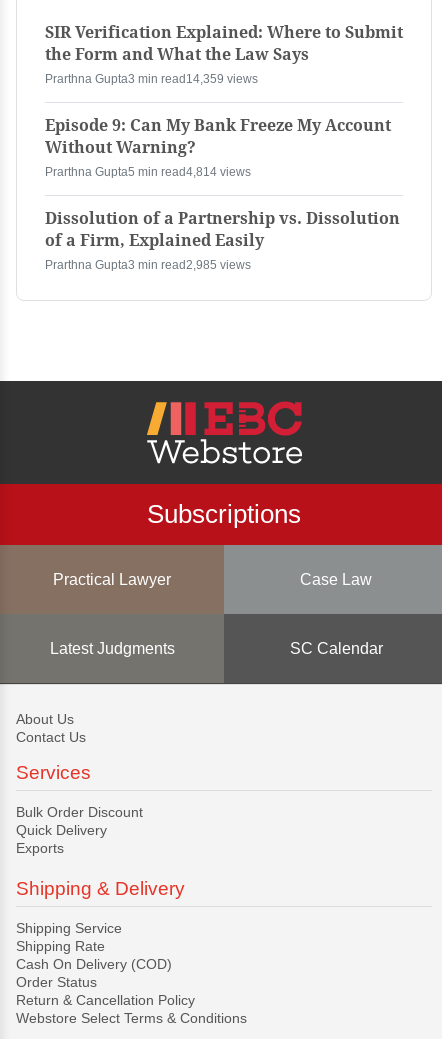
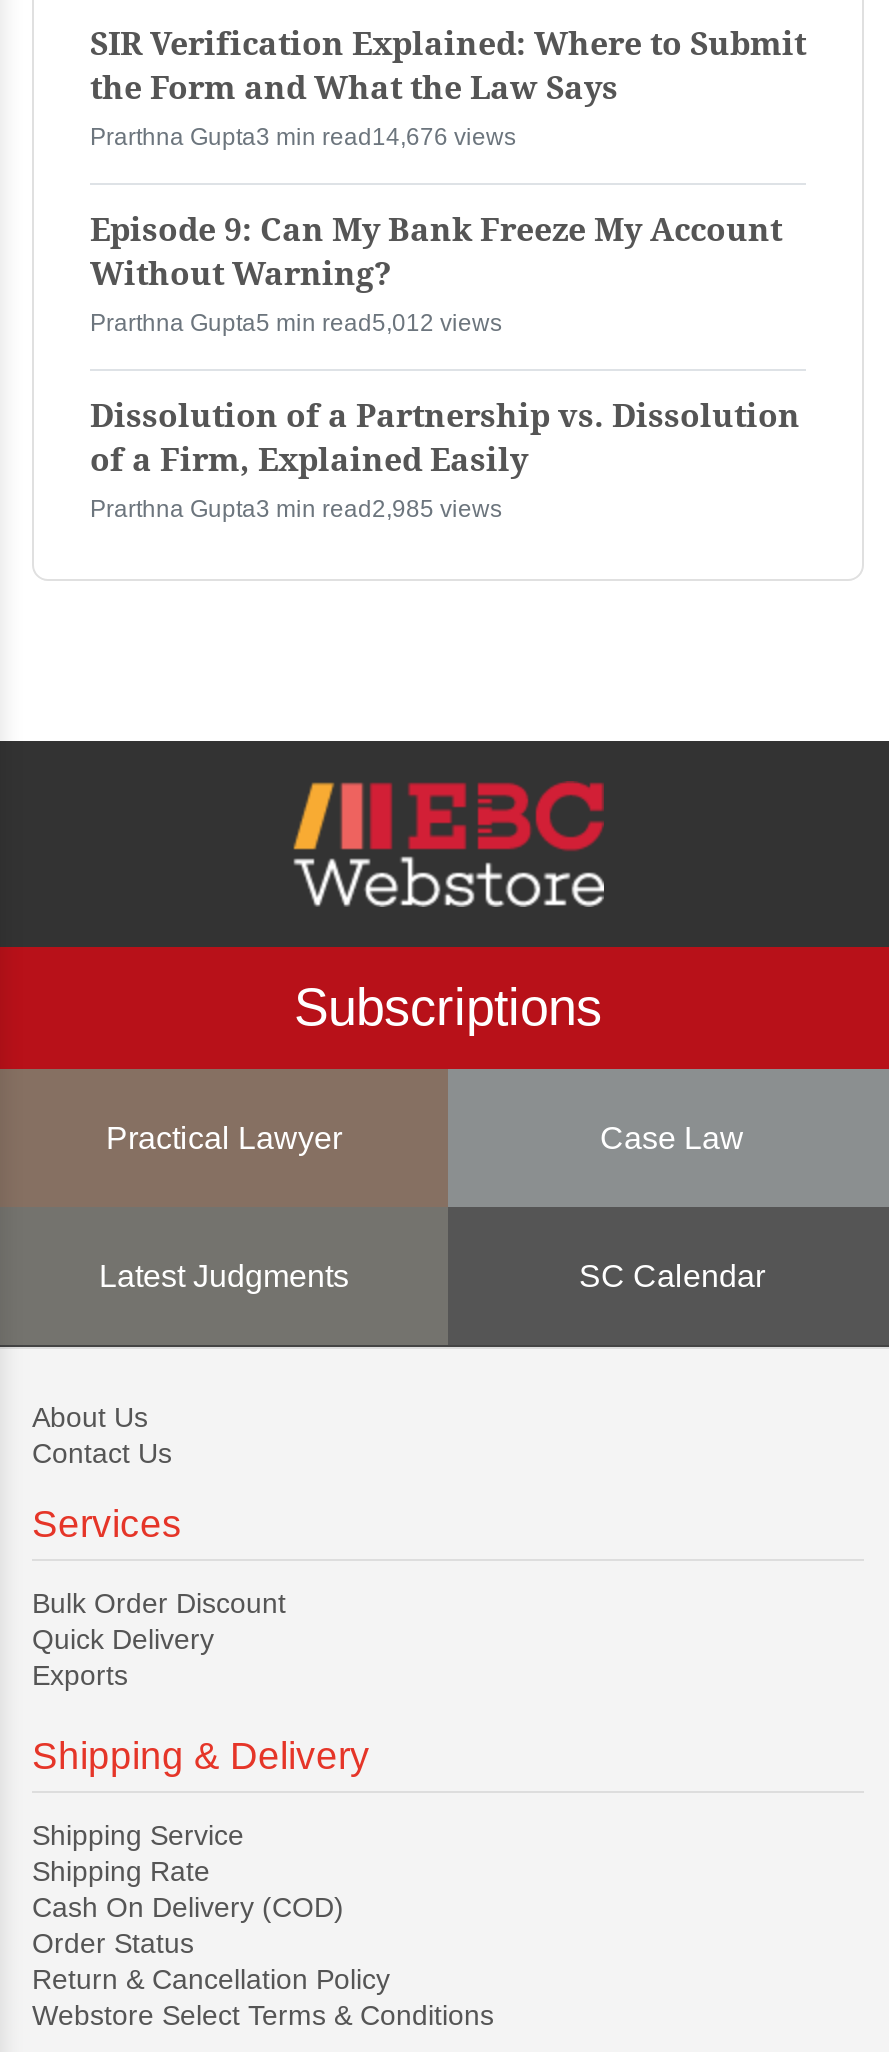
- Prarthna Gupta3 min read14,359 views
+ Prarthna Gupta3 min read14,676 views

- Prarthna Gupta5 min read4,814 views
+ Prarthna Gupta5 min read5,012 views
